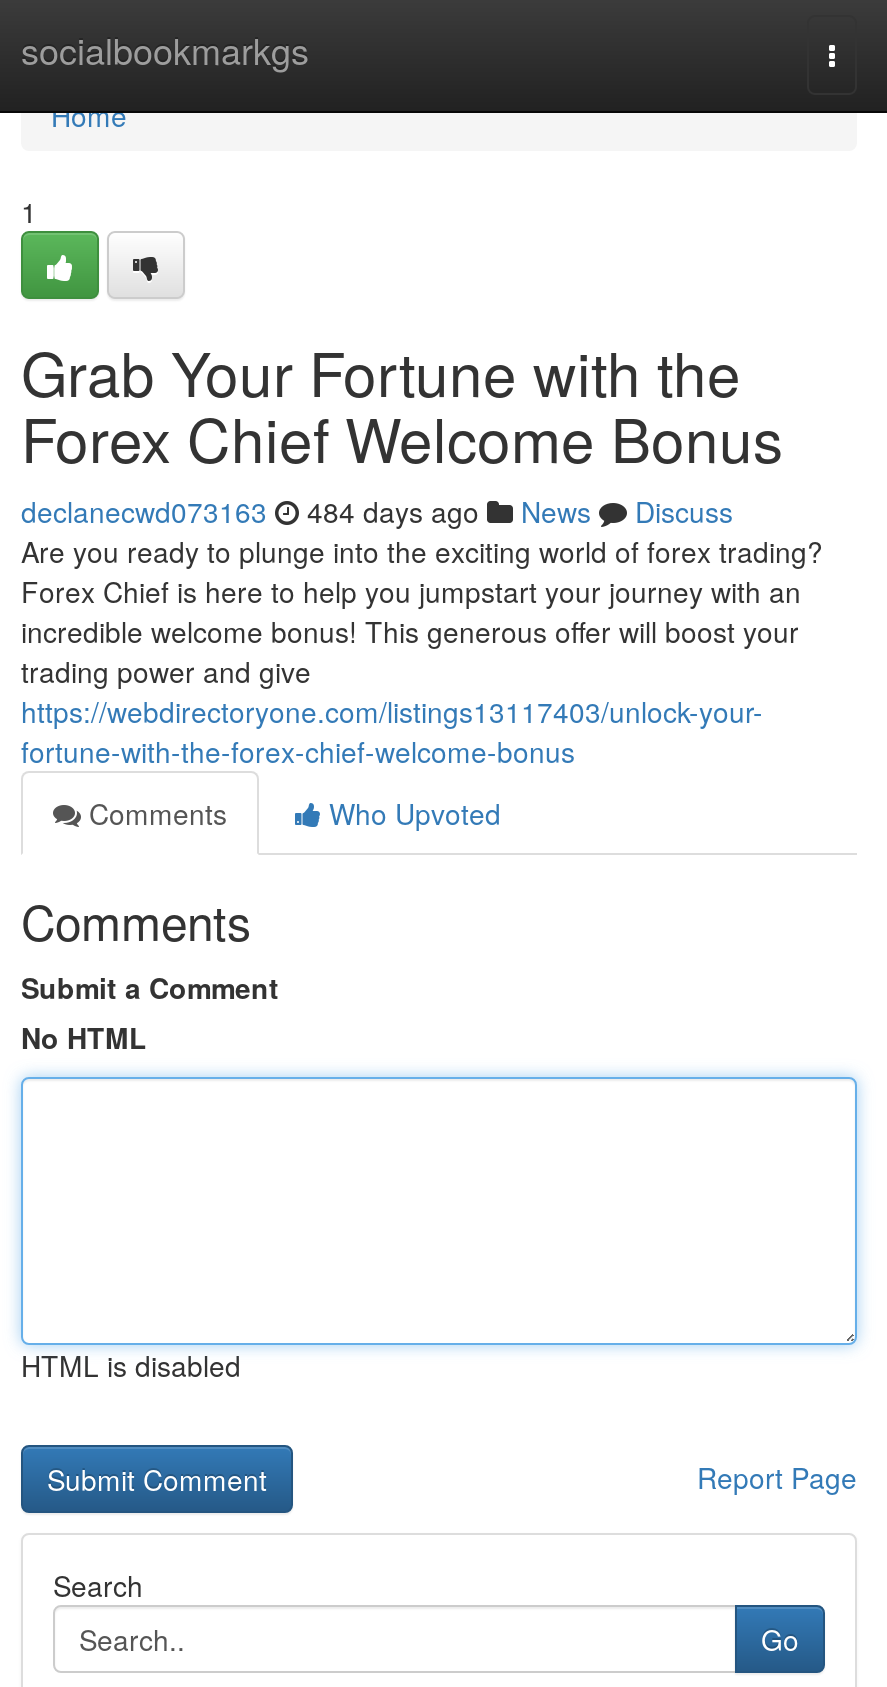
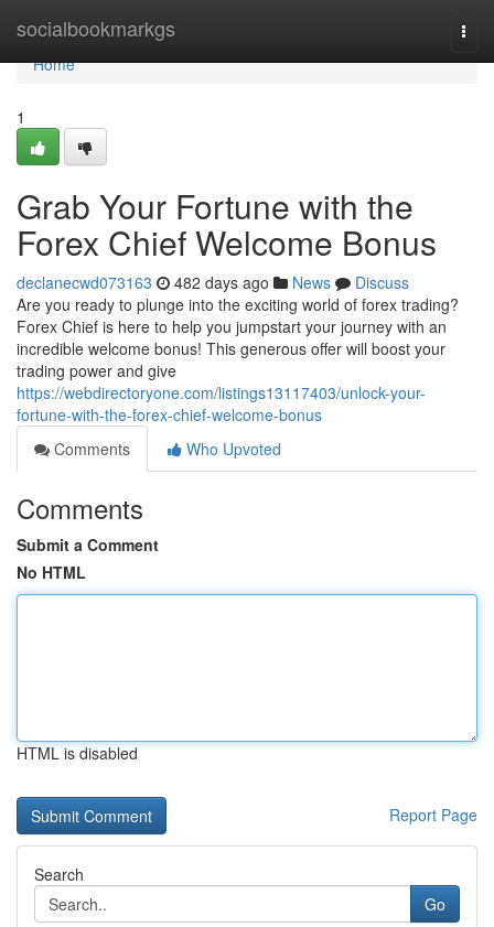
- declanecwd073163 484 days ago News Discuss
+ declanecwd073163 482 days ago News Discuss
